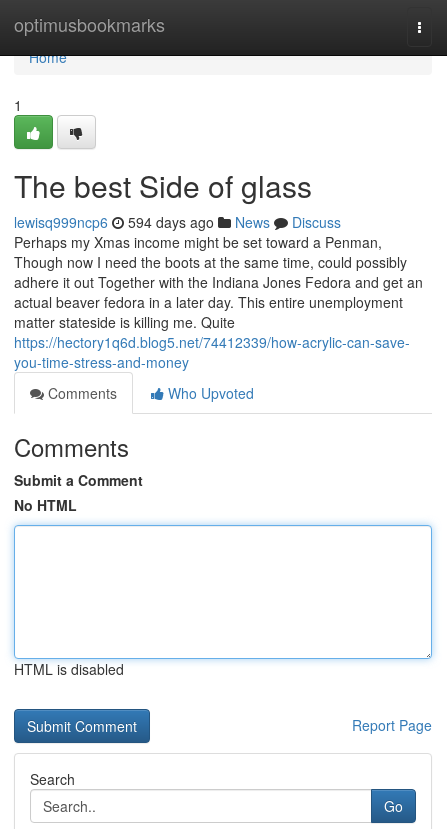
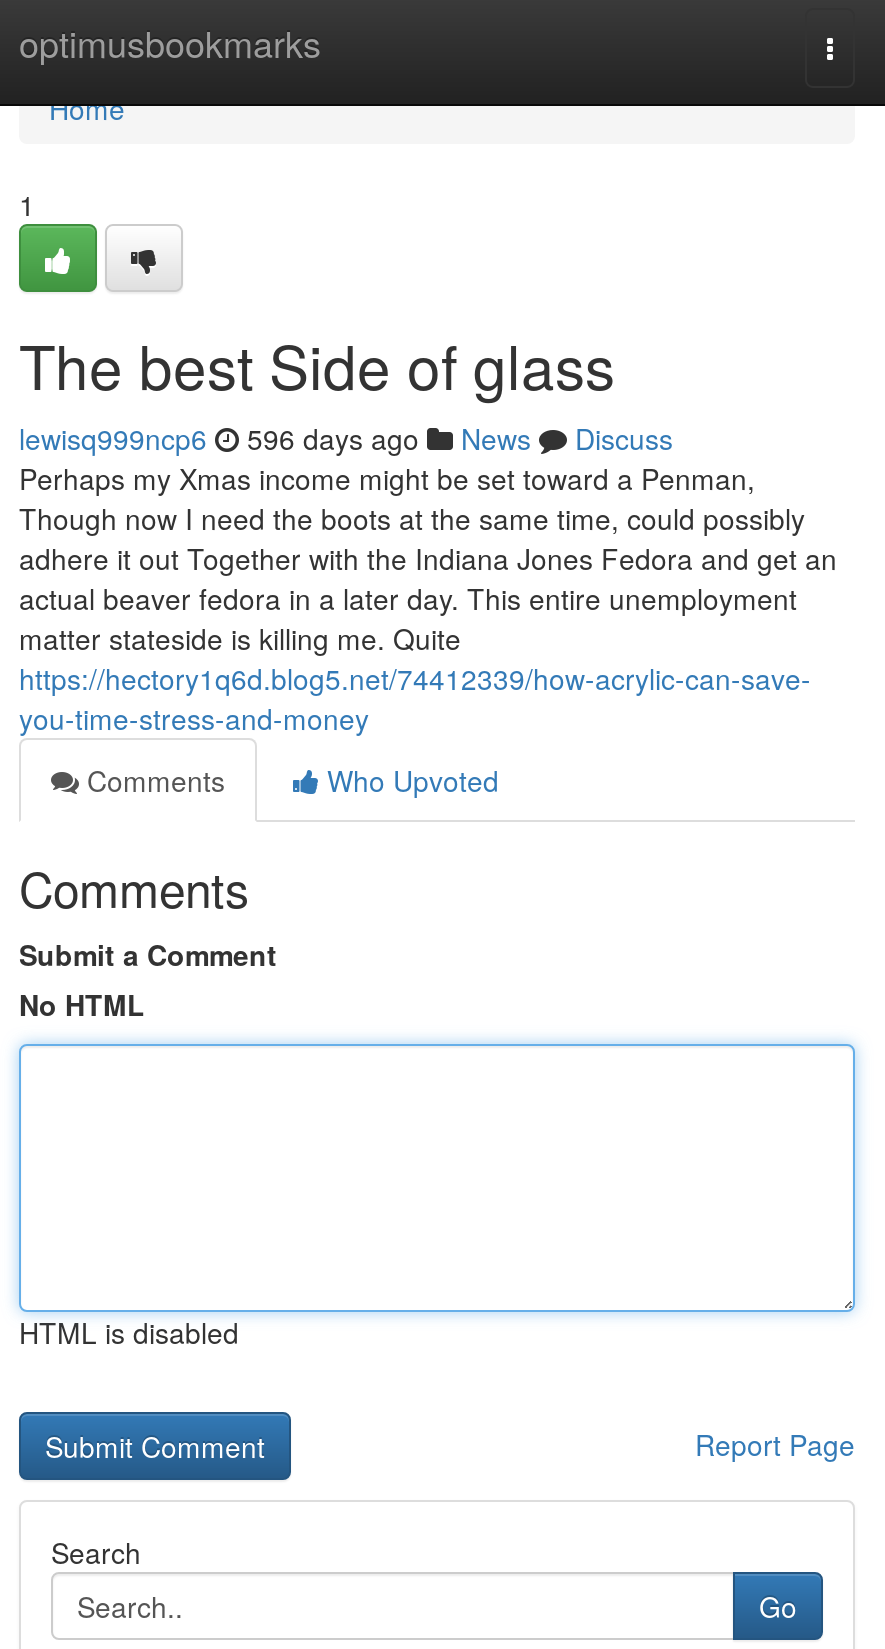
- lewisq999ncp6 594 days ago News Discuss
+ lewisq999ncp6 596 days ago News Discuss
